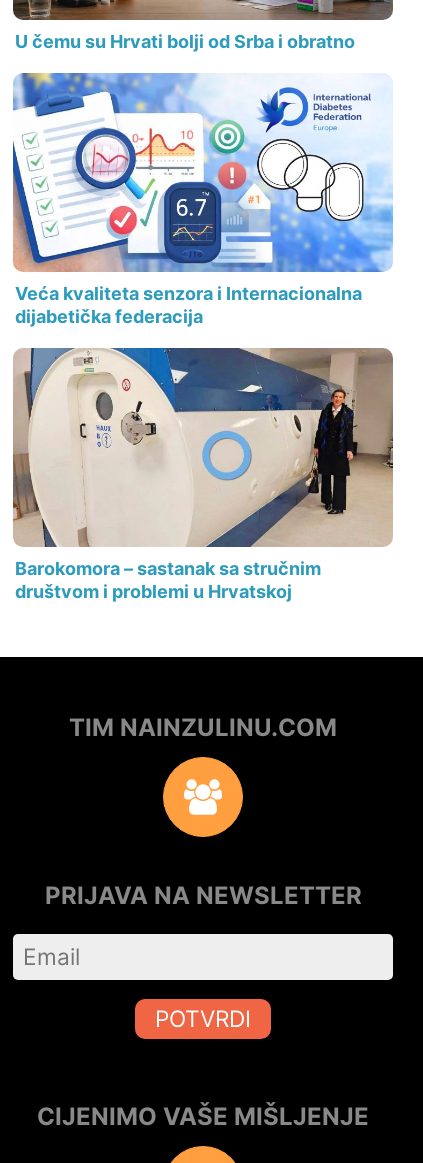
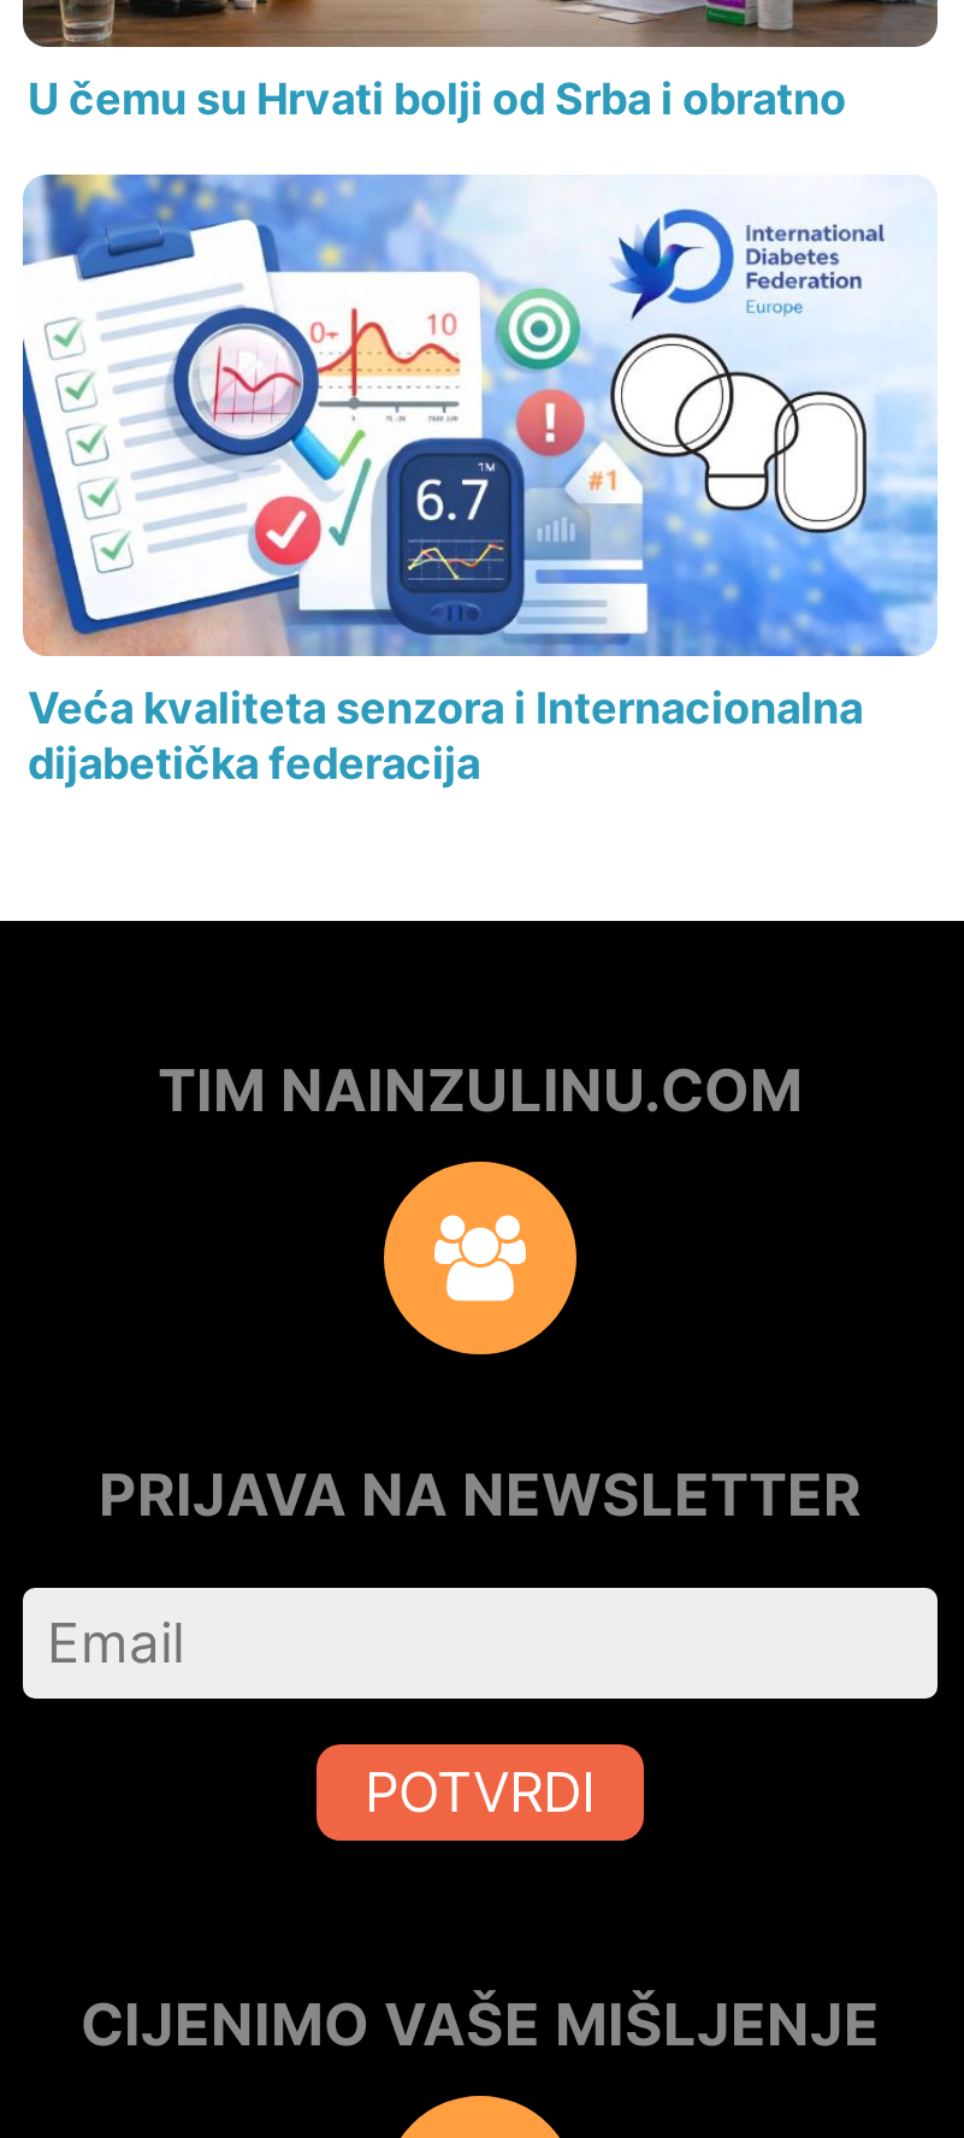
- [image]
- Barokomora – sastanak sa stručnim
- društvom i problemi u Hrvatskoj
